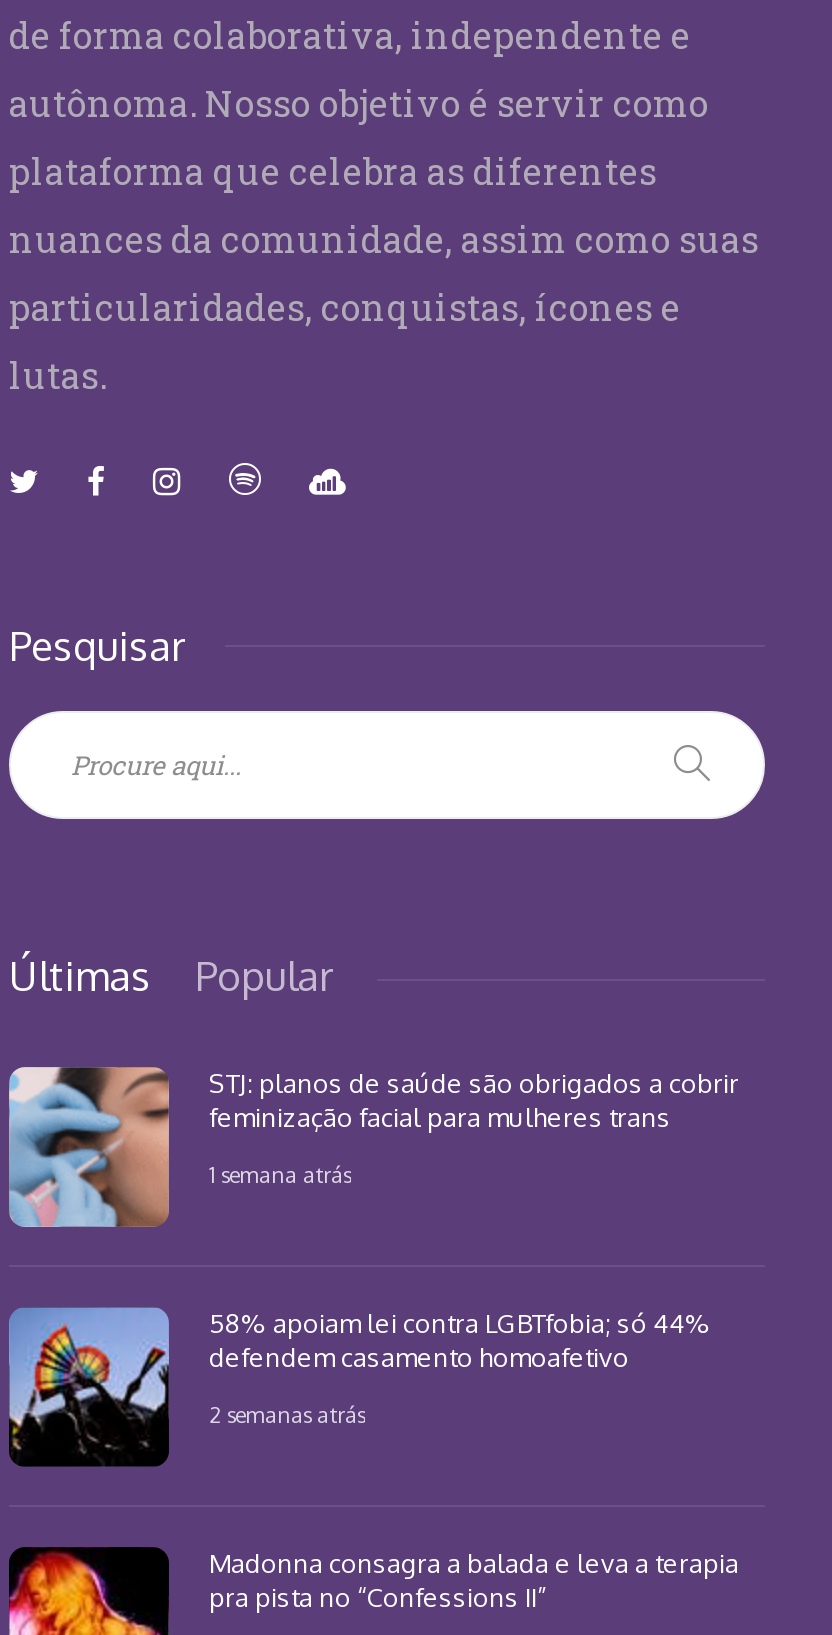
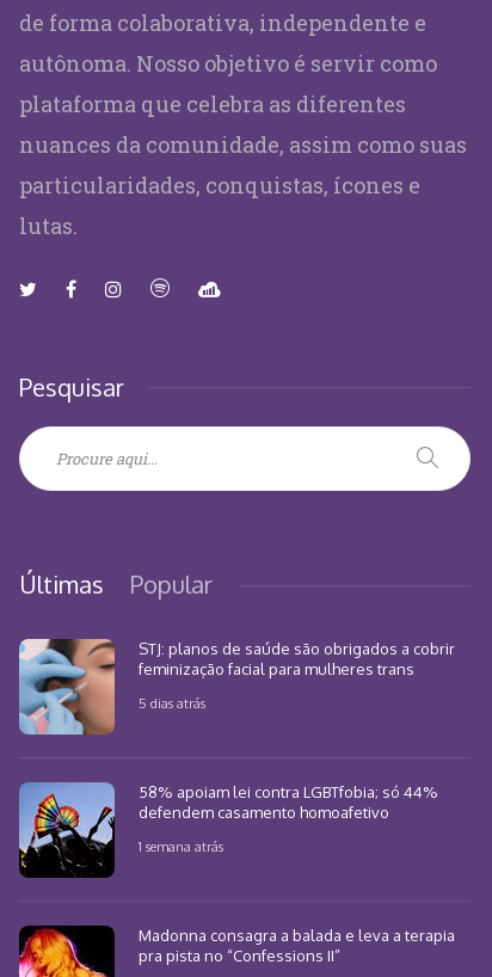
- 1 semana atrás
+ 5 dias atrás

- 2 semanas atrás
+ 1 semana atrás
